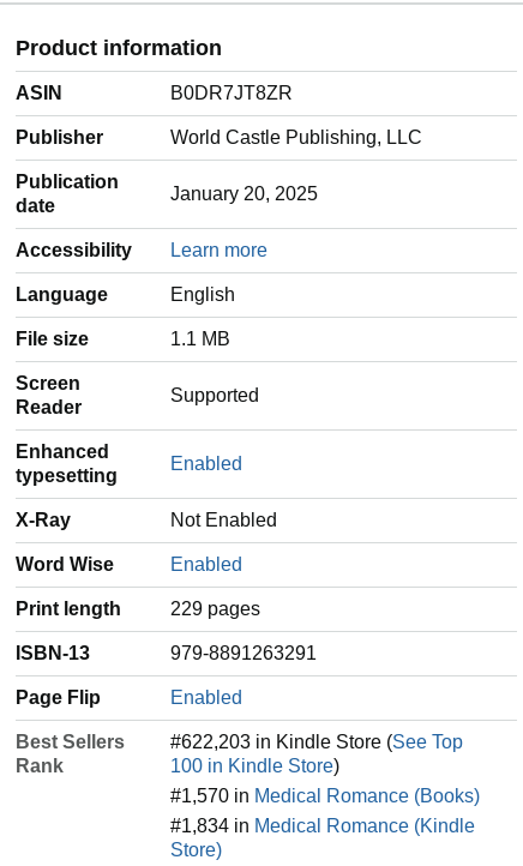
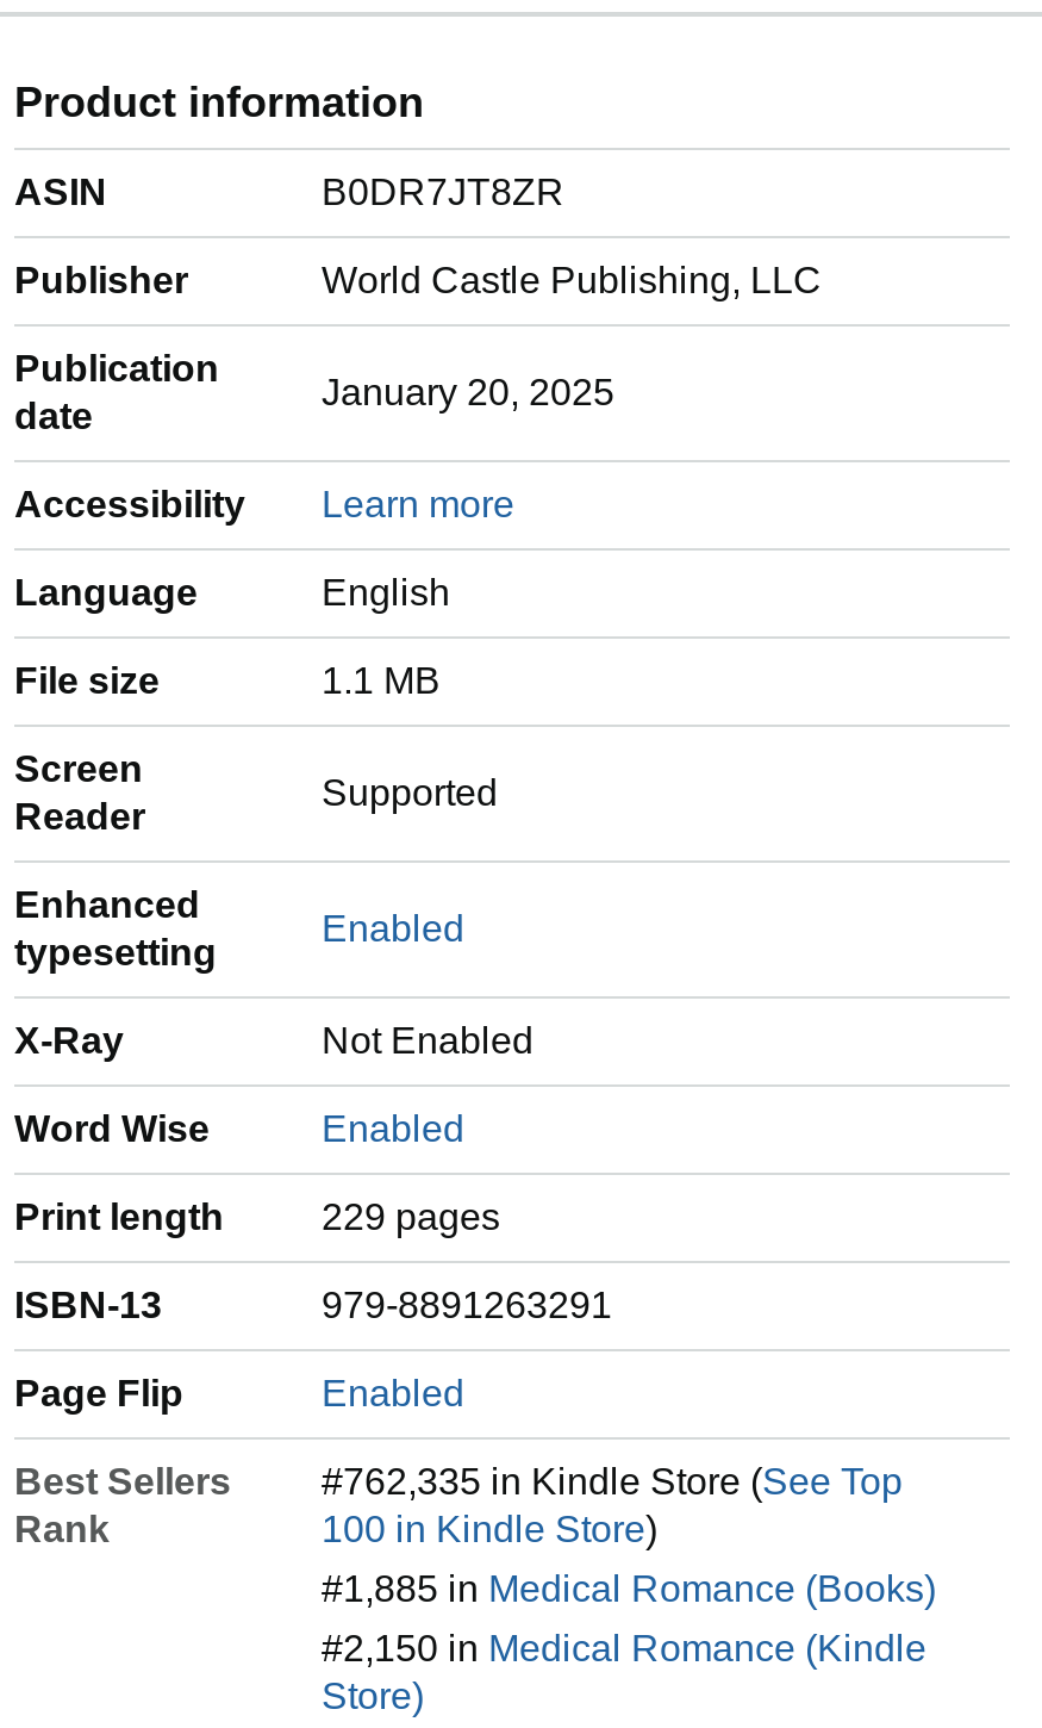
- #622,203 in Kindle Store (See Top
+ #762,335 in Kindle Store (See Top

- #1,570 in Medical Romance (Books)
+ #1,885 in Medical Romance (Books)

- #1,834 in Medical Romance (Kindle
+ #2,150 in Medical Romance (Kindle
